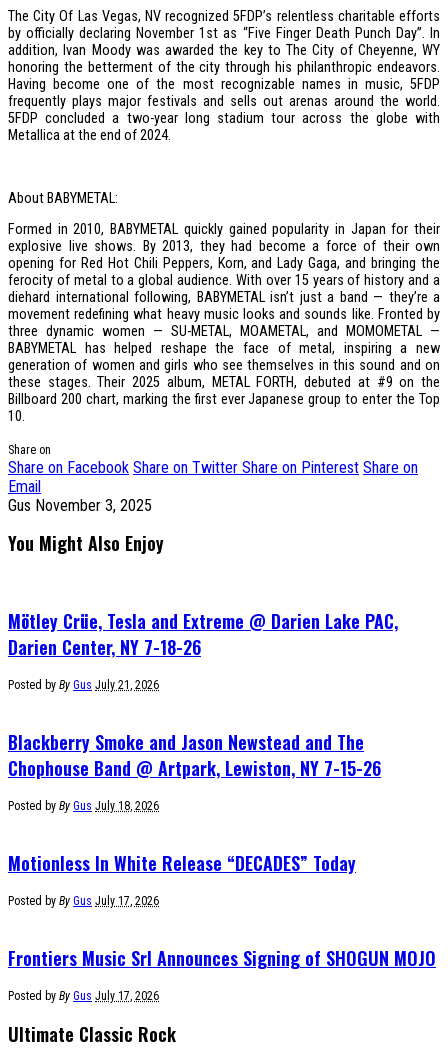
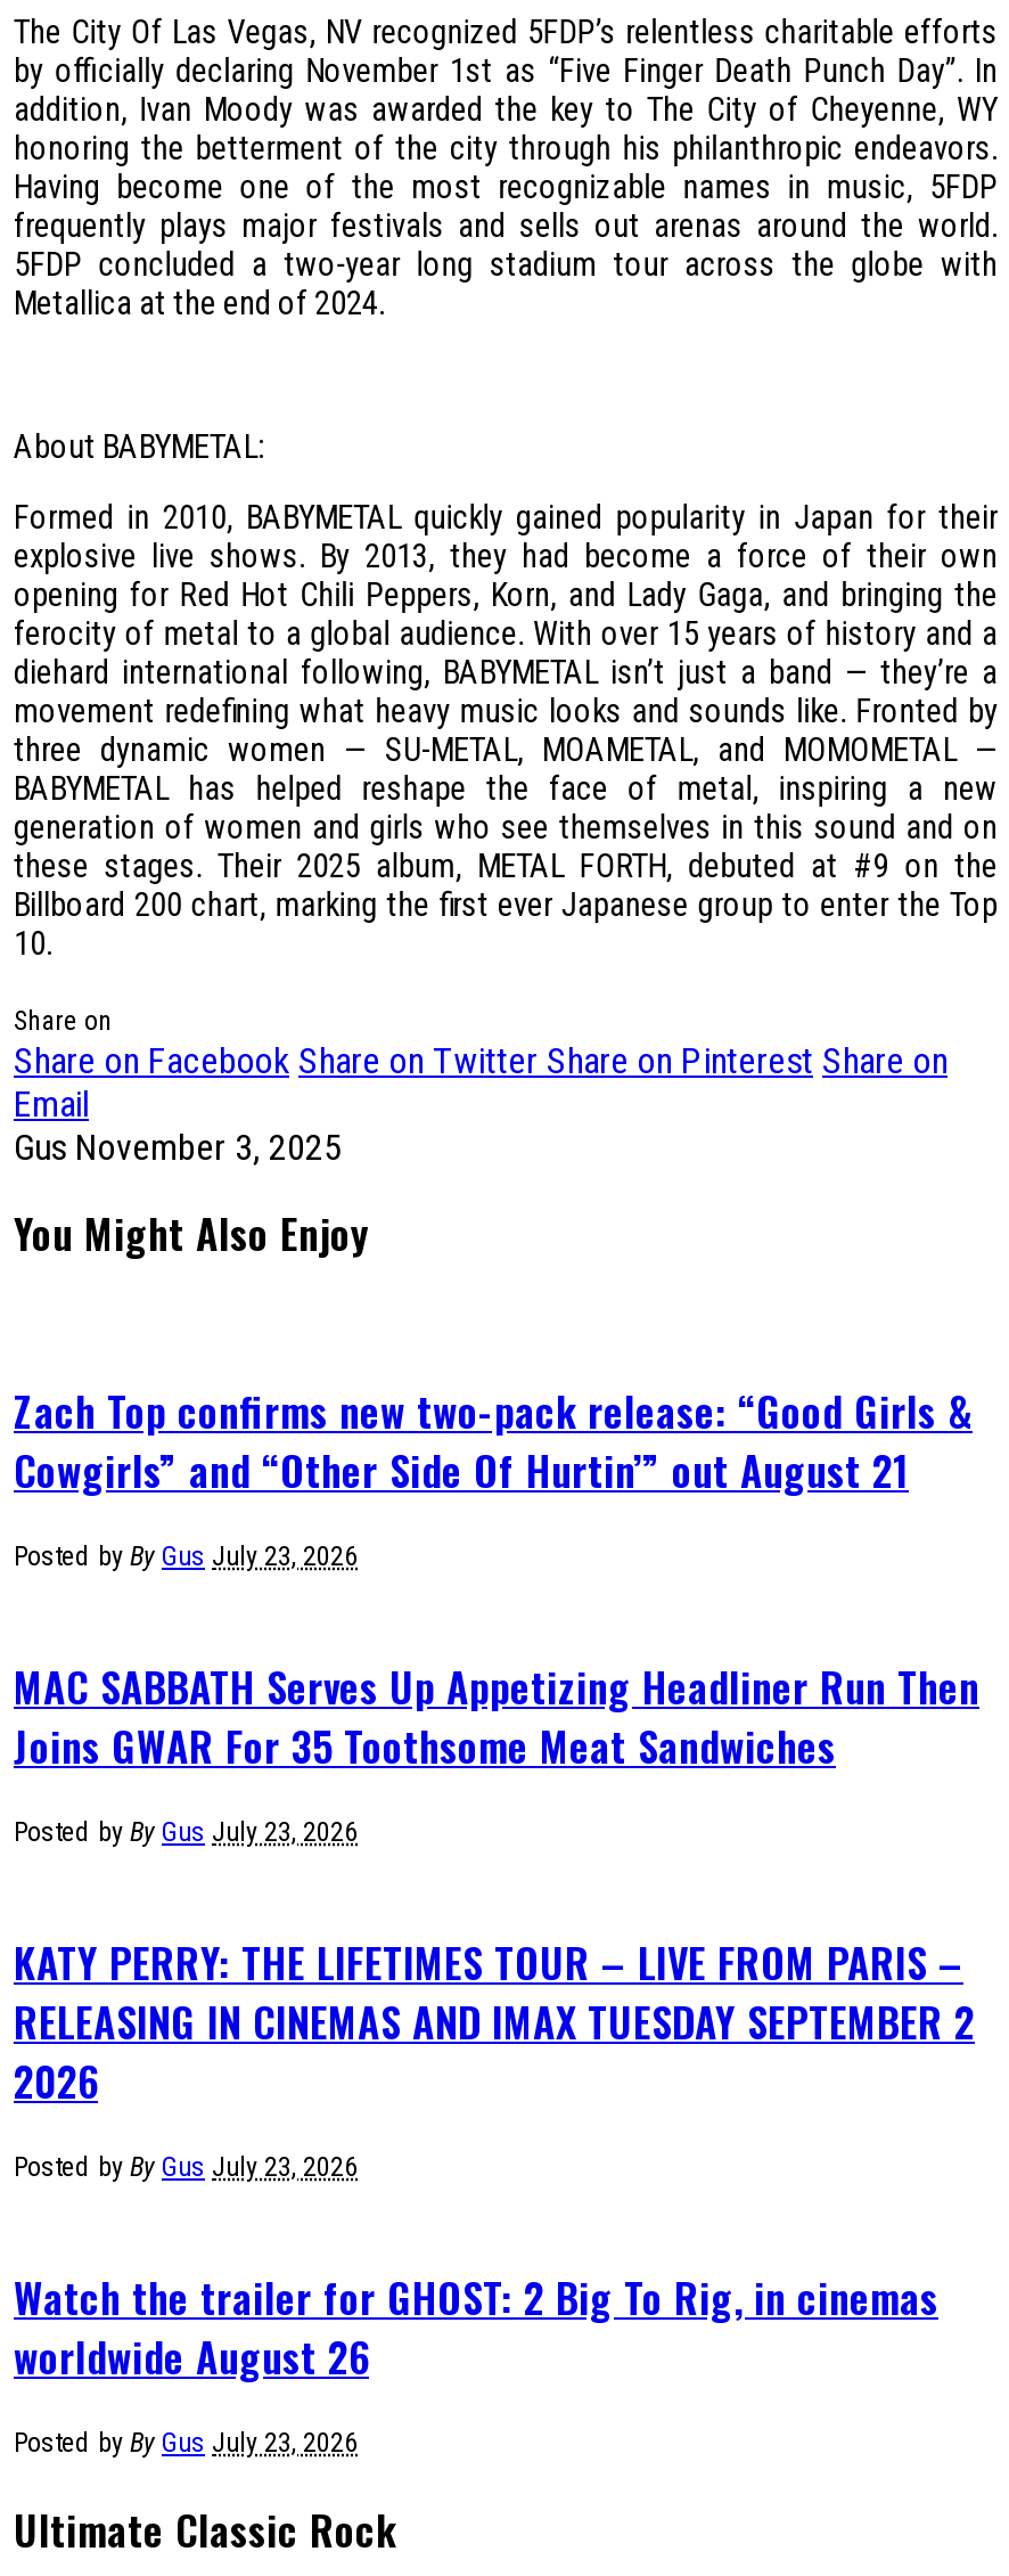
- Mötley Crüe, Tesla and Extreme @ Darien Lake PAC,
- Darien Center, NY 7-18-26
+ Zach Top confirms new two-pack release: “Good Girls &
+ Cowgirls” and “Other Side Of Hurtin’” out August 21

- Posted by By Gus July 21, 2026
+ Posted by By Gus July 23, 2026

- Blackberry Smoke and Jason Newstead and The
- Chophouse Band @ Artpark, Lewiston, NY 7-15-26
+ MAC SABBATH Serves Up Appetizing Headliner Run Then
+ Joins GWAR For 35 Toothsome Meat Sandwiches

- Posted by By Gus July 18, 2026
+ Posted by By Gus July 23, 2026

- Motionless In White Release “DECADES” Today
+ KATY PERRY: THE LIFETIMES TOUR – LIVE FROM PARIS –
+ RELEASING IN CINEMAS AND IMAX TUESDAY SEPTEMBER 2
+ 2026

- Posted by By Gus July 17, 2026
+ Posted by By Gus July 23, 2026

- Frontiers Music Srl Announces Signing of SHOGUN MOJO
+ Watch the trailer for GHOST: 2 Big To Rig, in cinemas
+ worldwide August 26

- Posted by By Gus July 17, 2026
+ Posted by By Gus July 23, 2026
